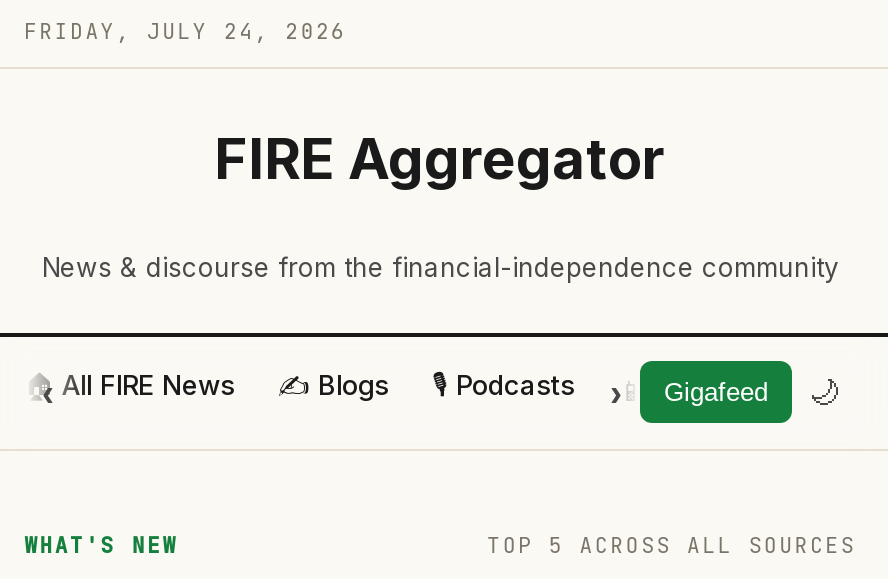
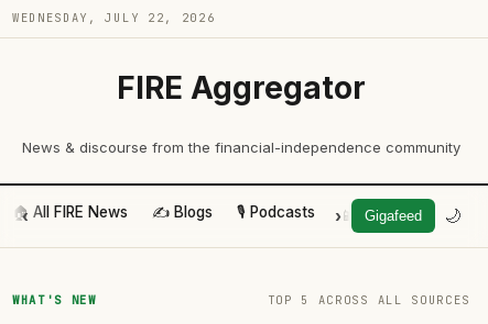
- FRIDAY, JULY 24, 2026
+ WEDNESDAY, JULY 22, 2026
